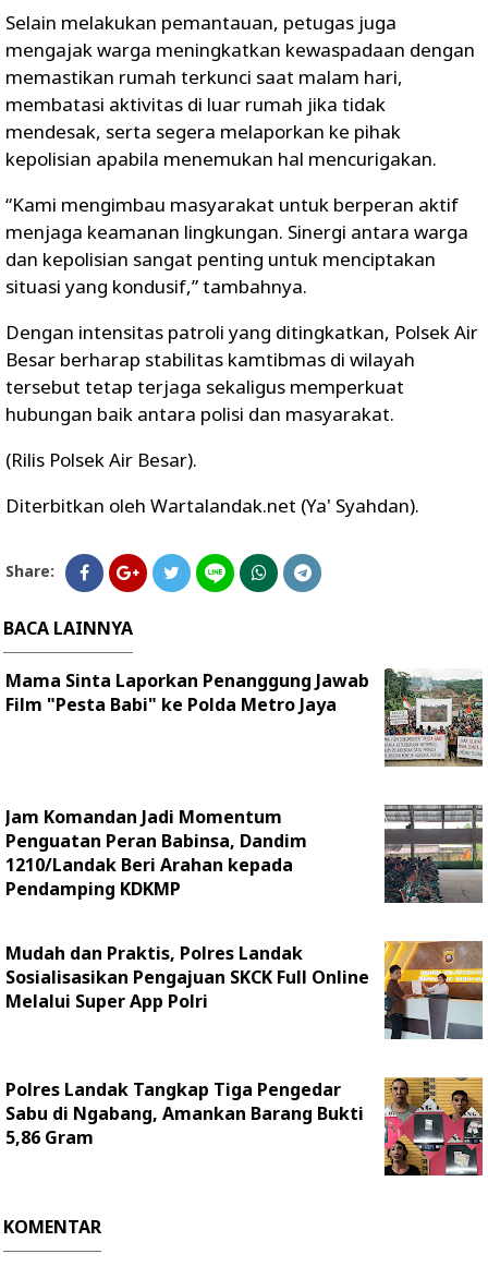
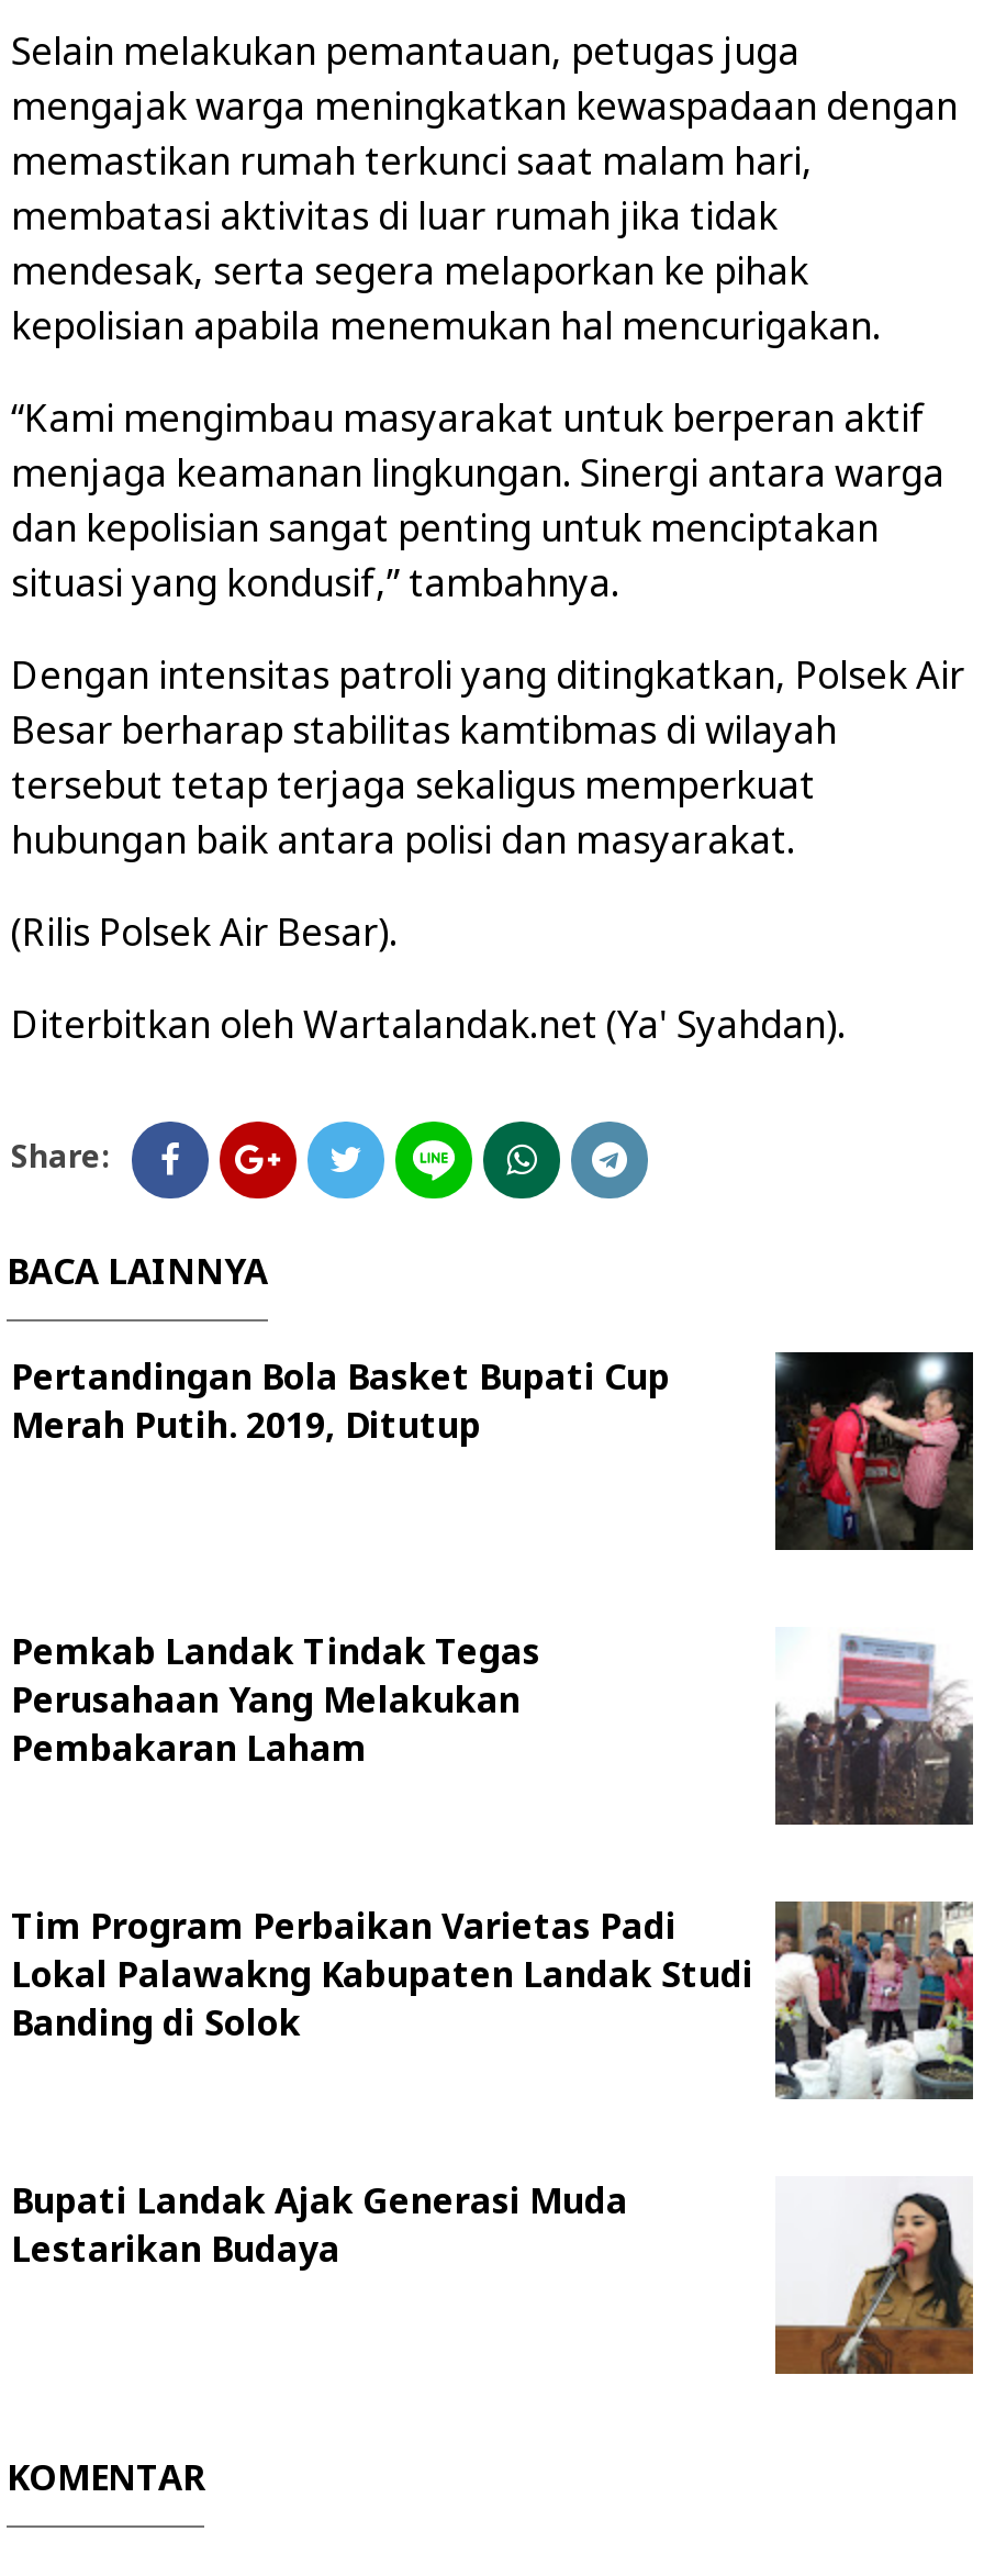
- Mama Sinta Laporkan Penanggung Jawab
- Film "Pesta Babi" ke Polda Metro Jaya
+ Pertandingan Bola Basket Bupati Cup
+ Merah Putih. 2019, Ditutup

- [image]
+ [image]

- Jam Komandan Jadi Momentum
- Penguatan Peran Babinsa, Dandim
- 1210/Landak Beri Arahan kepada
- Pendamping KDKMP
+ Pemkab Landak Tindak Tegas
+ Perusahaan Yang Melakukan
+ Pembakaran Laham

- [image]
+ [image]

- [image]
- Mudah dan Praktis, Polres Landak
- Sosialisasikan Pengajuan SKCK Full Online
- Melalui Super App Polri
+ [image]
+ Tim Program Perbaikan Varietas Padi
+ Lokal Palawakng Kabupaten Landak Studi
+ Banding di Solok

- Polres Landak Tangkap Tiga Pengedar
- Sabu di Ngabang, Amankan Barang Bukti
- 5,86 Gram
+ Bupati Landak Ajak Generasi Muda
+ Lestarikan Budaya

- [image]
+ [image]
